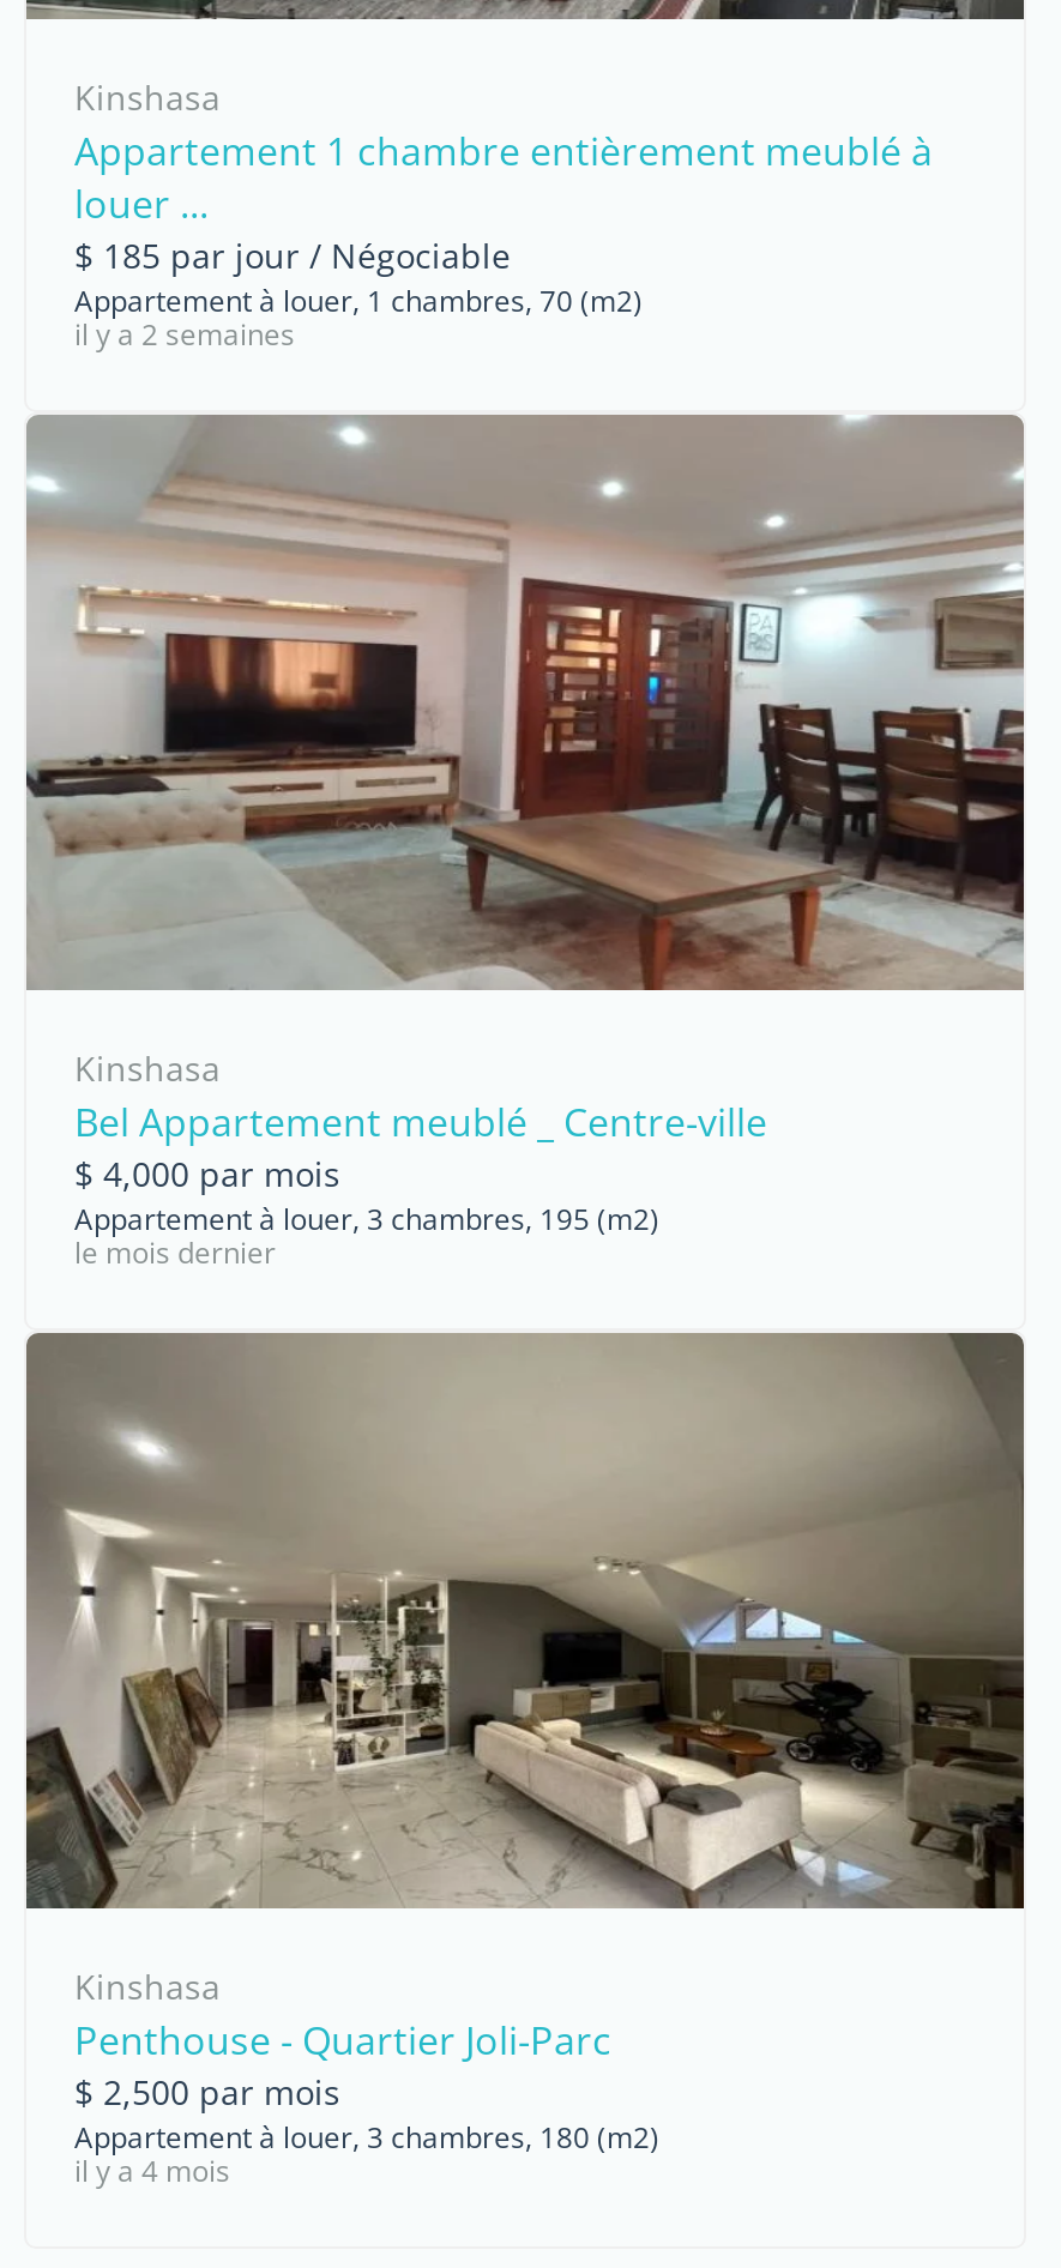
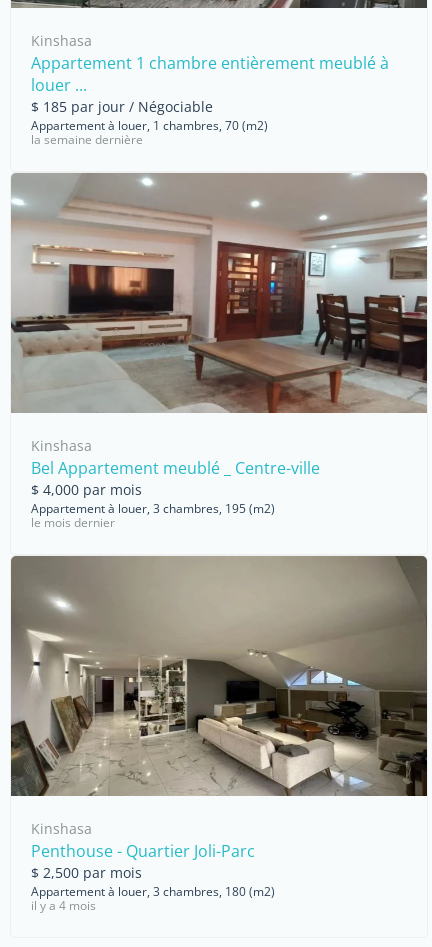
- il y a 2 semaines
+ la semaine dernière
